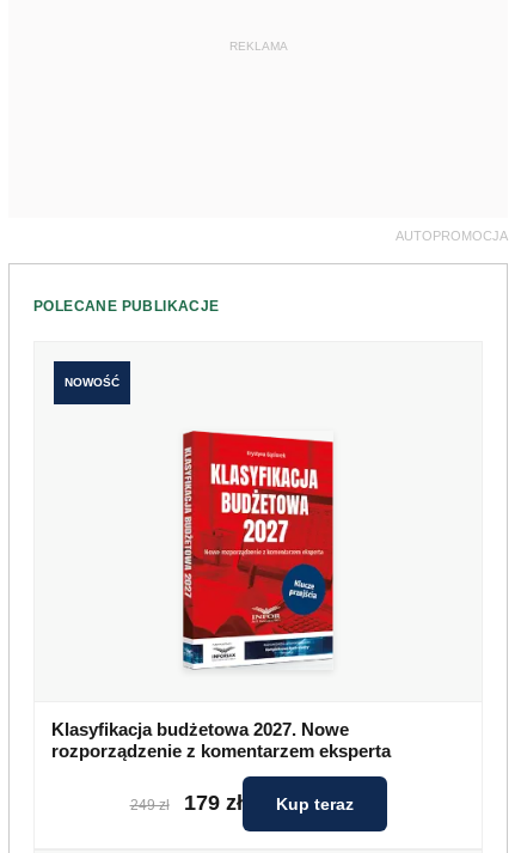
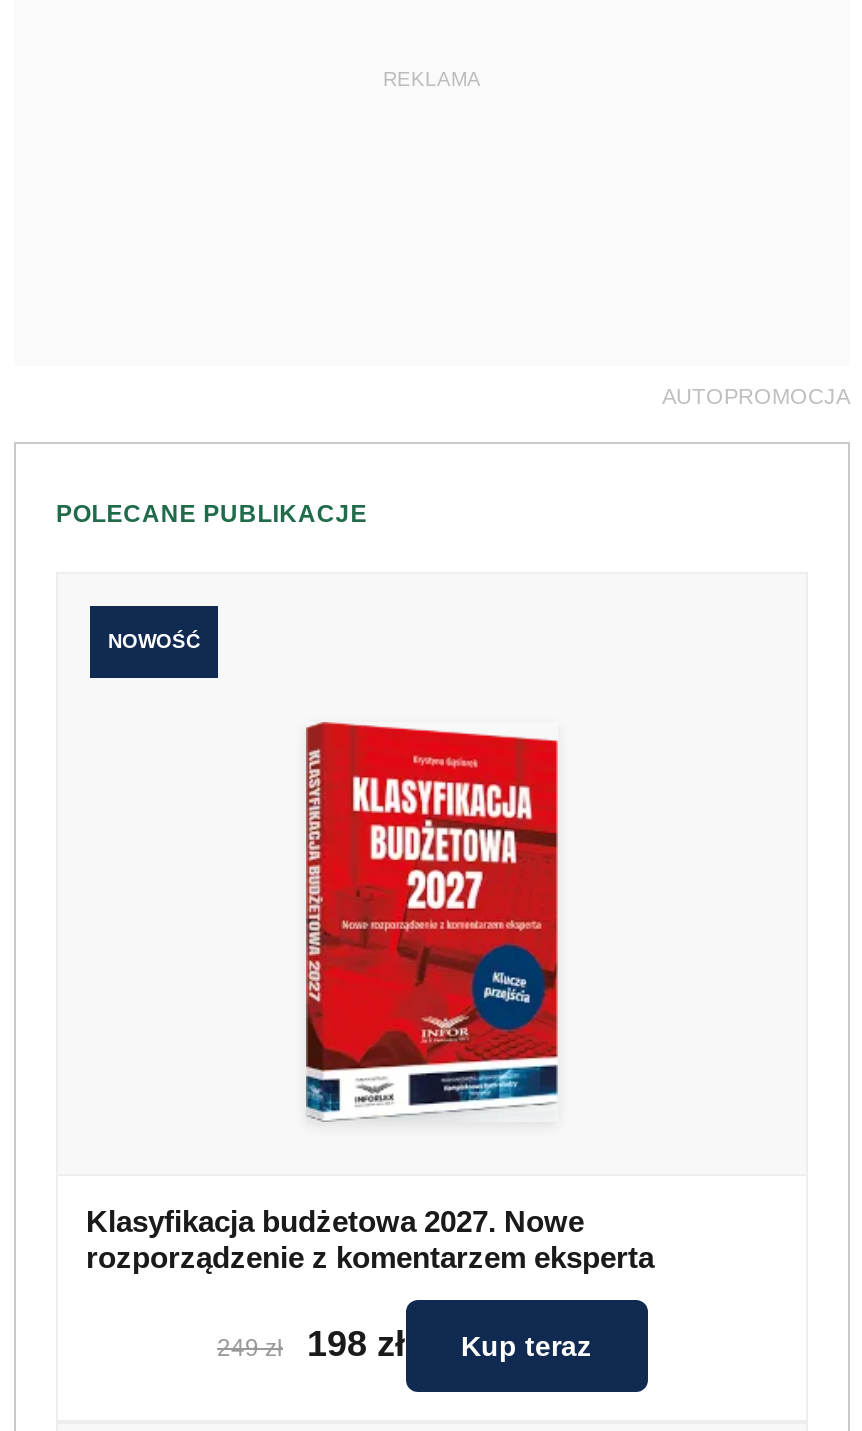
- 179 zł
+ 198 zł
